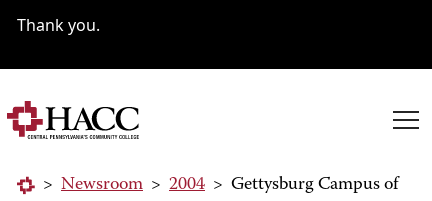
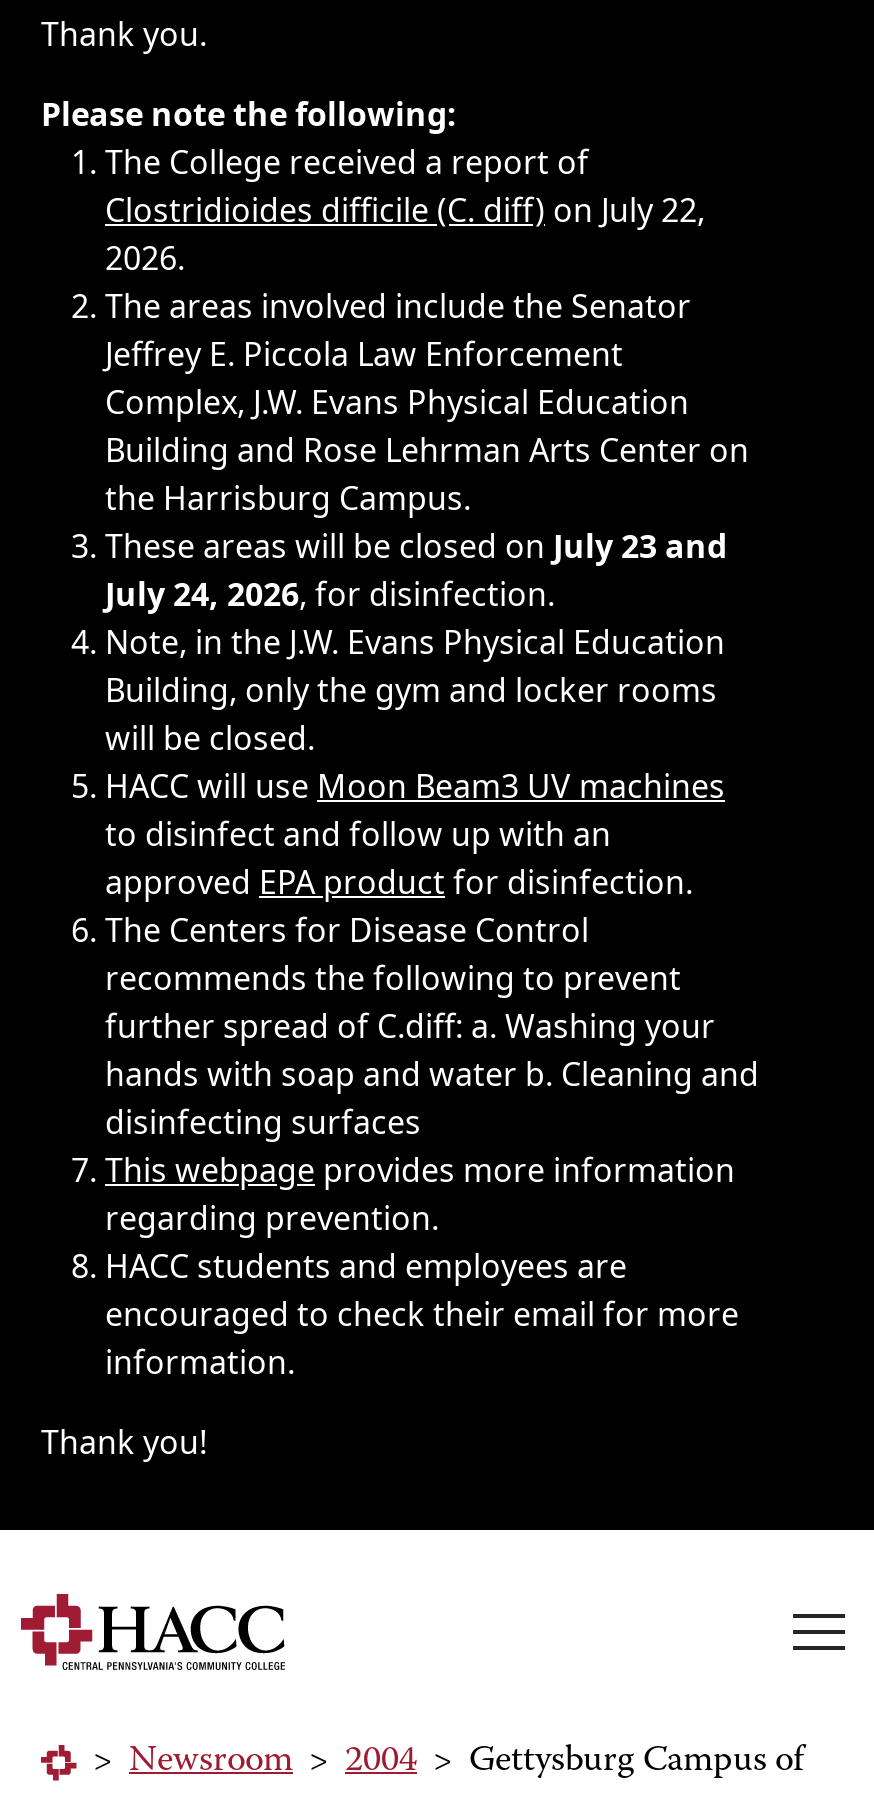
+ Please note the following:
+ The College received a report of
+ Clostridioides difficile (C. diff) on July 22,
+ 2026.
+ The areas involved include the Senator
+ Jeffrey E. Piccola Law Enforcement
+ Complex, J.W. Evans Physical Education
+ Building and Rose Lehrman Arts Center on
+ the Harrisburg Campus.
+ These areas will be closed on July 23 and
+ July 24, 2026, for disinfection.
+ Note, in the J.W. Evans Physical Education
+ Building, only the gym and locker rooms
+ will be closed.
+ HACC will use Moon Beam3 UV machines
+ to disinfect and follow up with an
+ approved EPA product for disinfection.
+ The Centers for Disease Control
+ recommends the following to prevent
+ further spread of C.diff: a. Washing your
+ hands with soap and water b. Cleaning and
+ disinfecting surfaces
+ This webpage provides more information
+ regarding prevention.
+ HACC students and employees are
+ encouraged to check their email for more
+ information.
+ Thank you!
